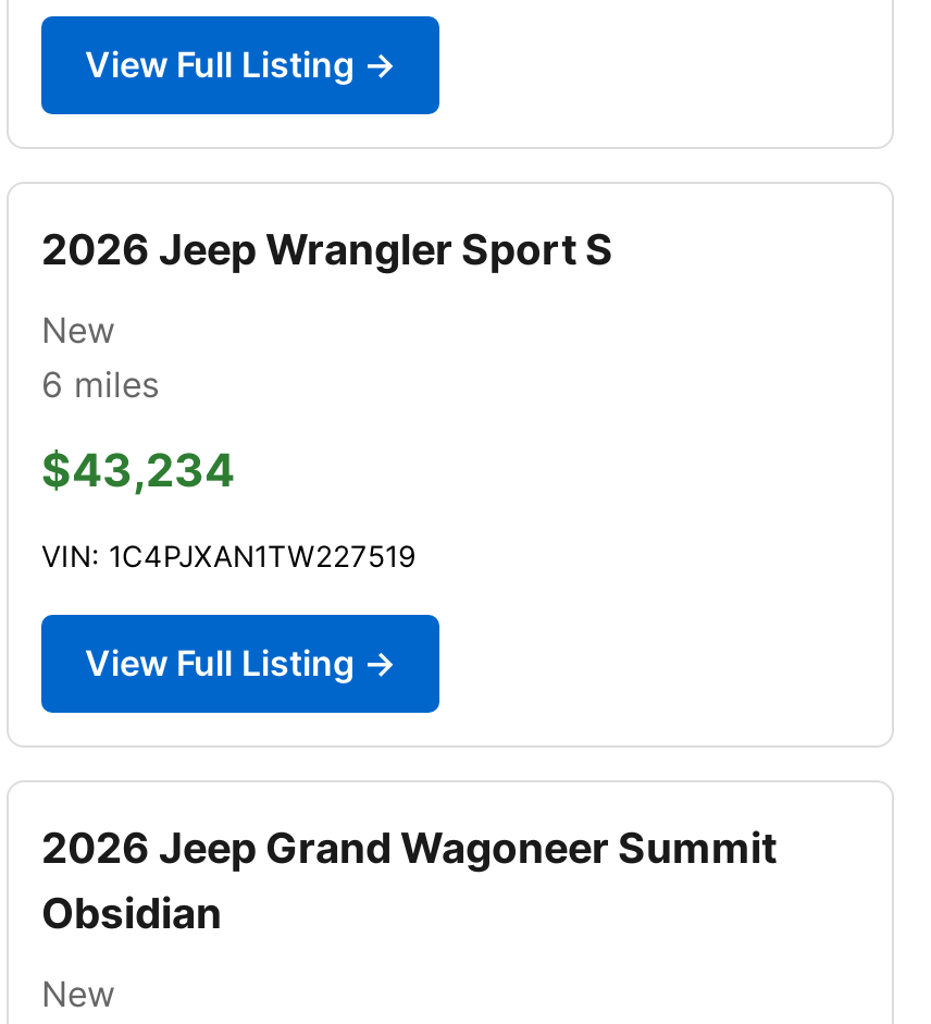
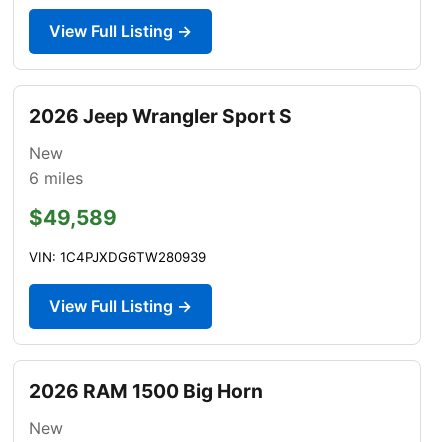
- $43,234
+ $49,589

- VIN: 1C4PJXAN1TW227519
+ VIN: 1C4PJXDG6TW280939

- 2026 Jeep Grand Wagoneer Summit
- Obsidian
+ 2026 RAM 1500 Big Horn
